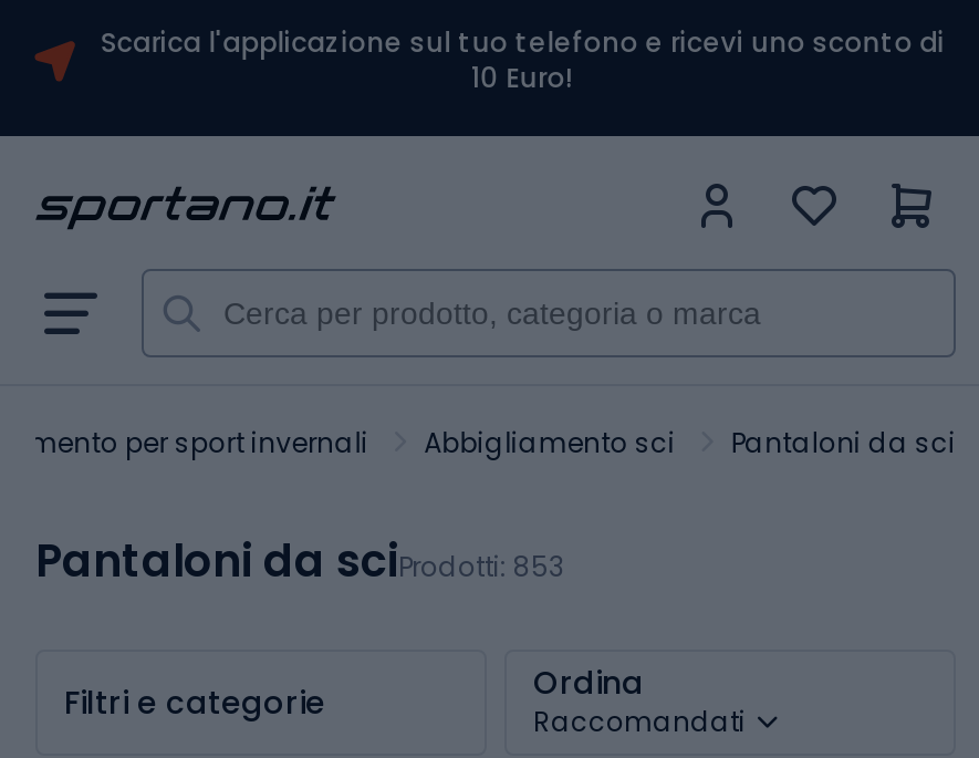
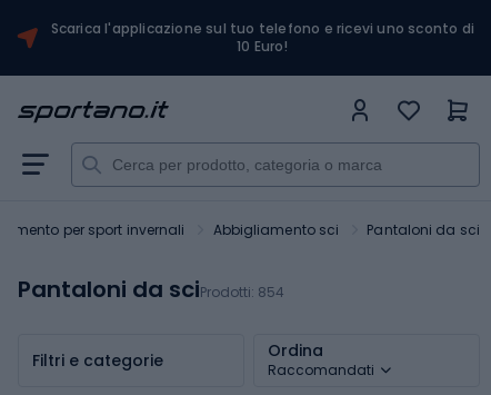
- Pantaloni da sciProdotti:853
+ Pantaloni da sciProdotti:854
